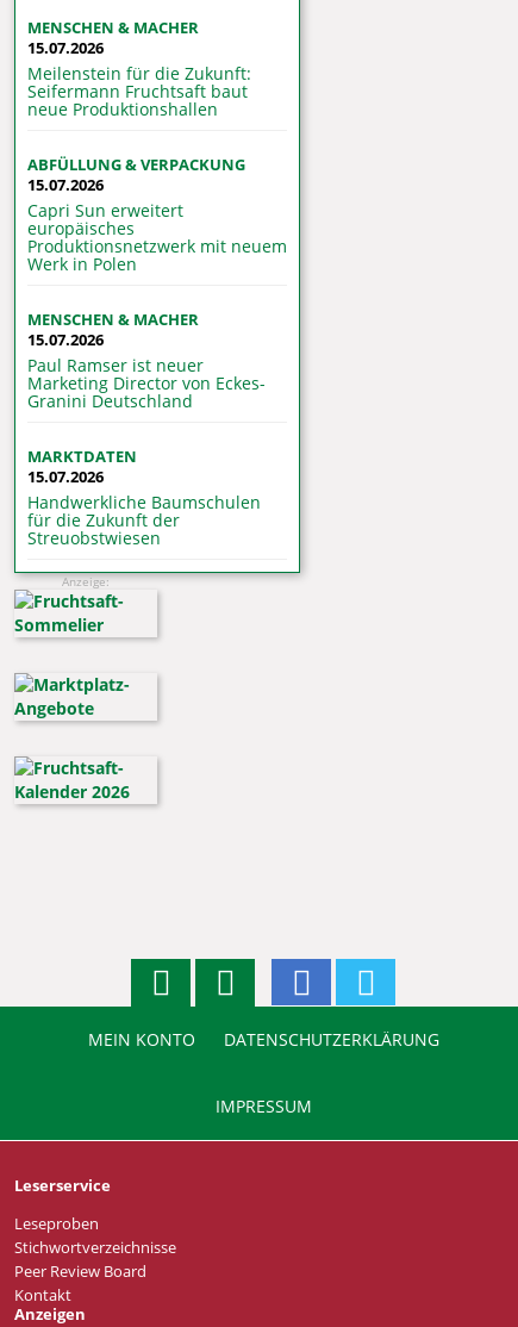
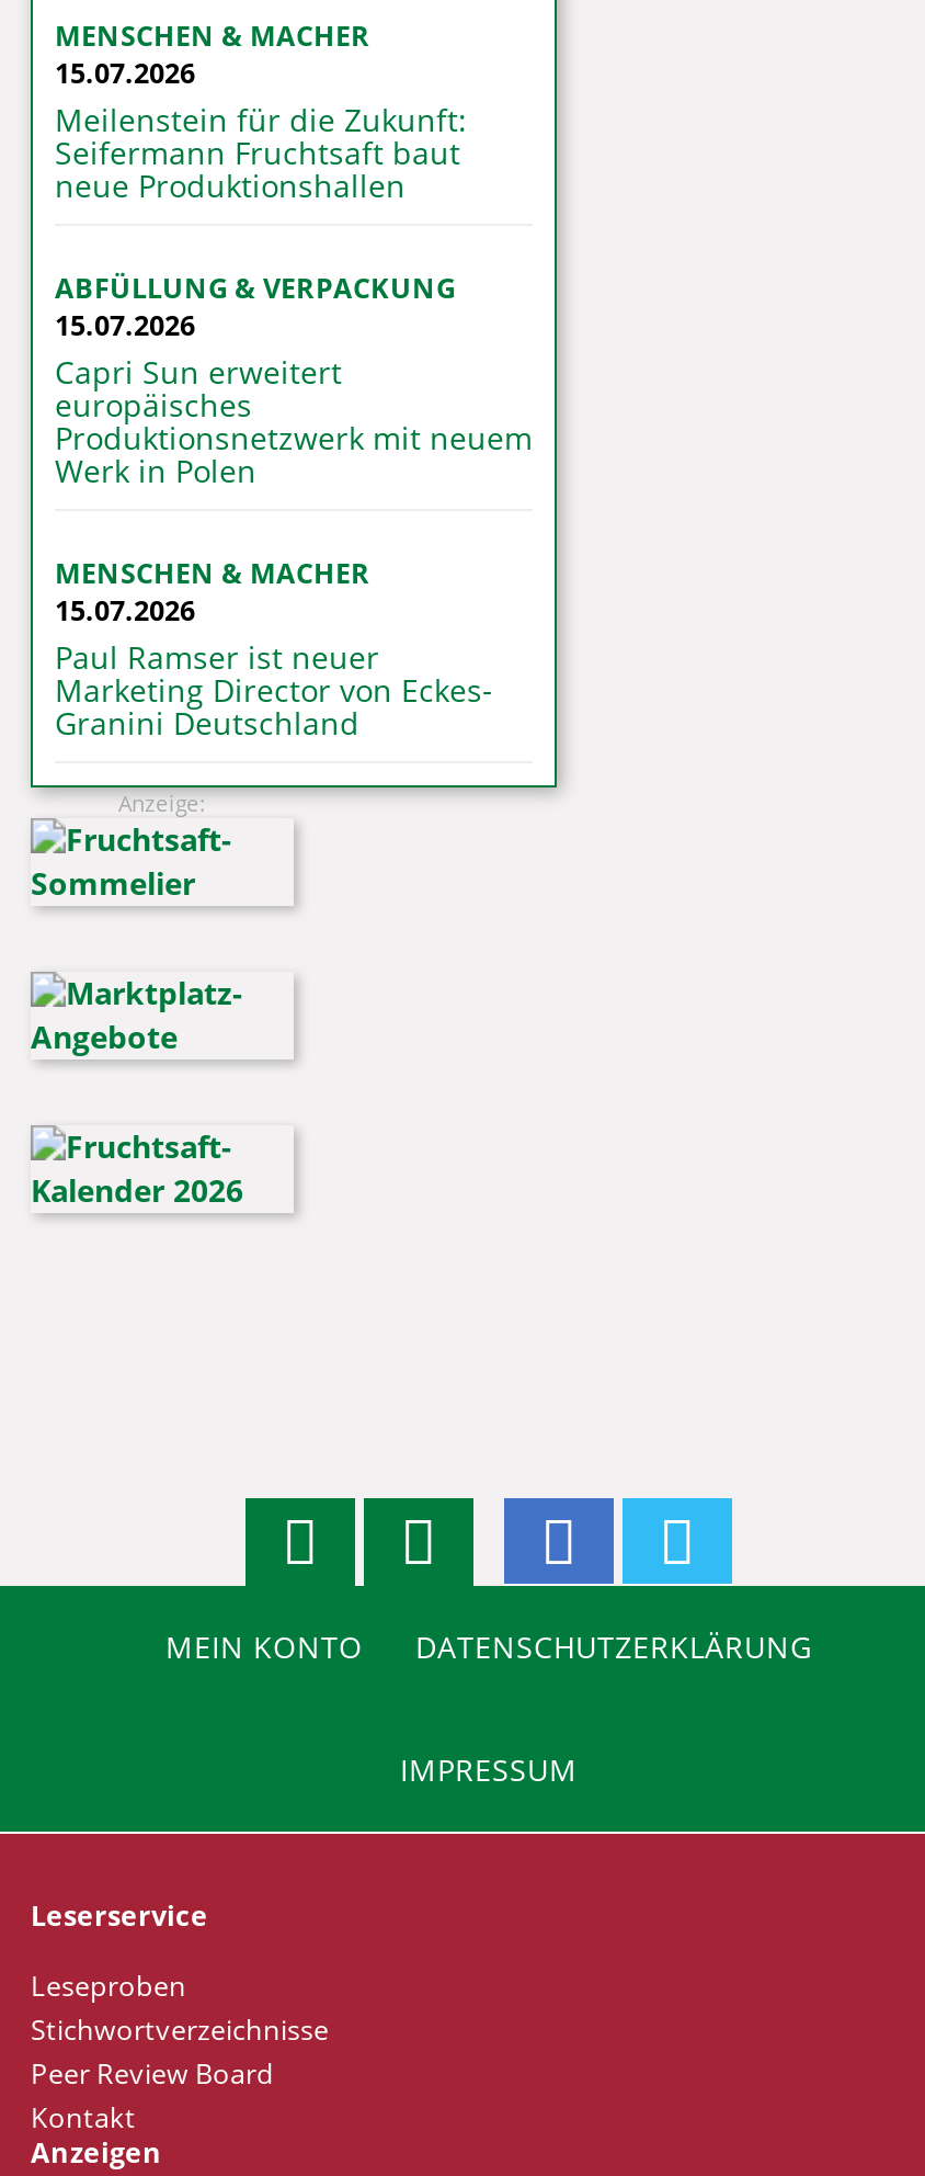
- MARKTDATEN
- 15.07.2026
- Handwerkliche Baumschulen
- für die Zukunft der
- Streuobstwiesen
